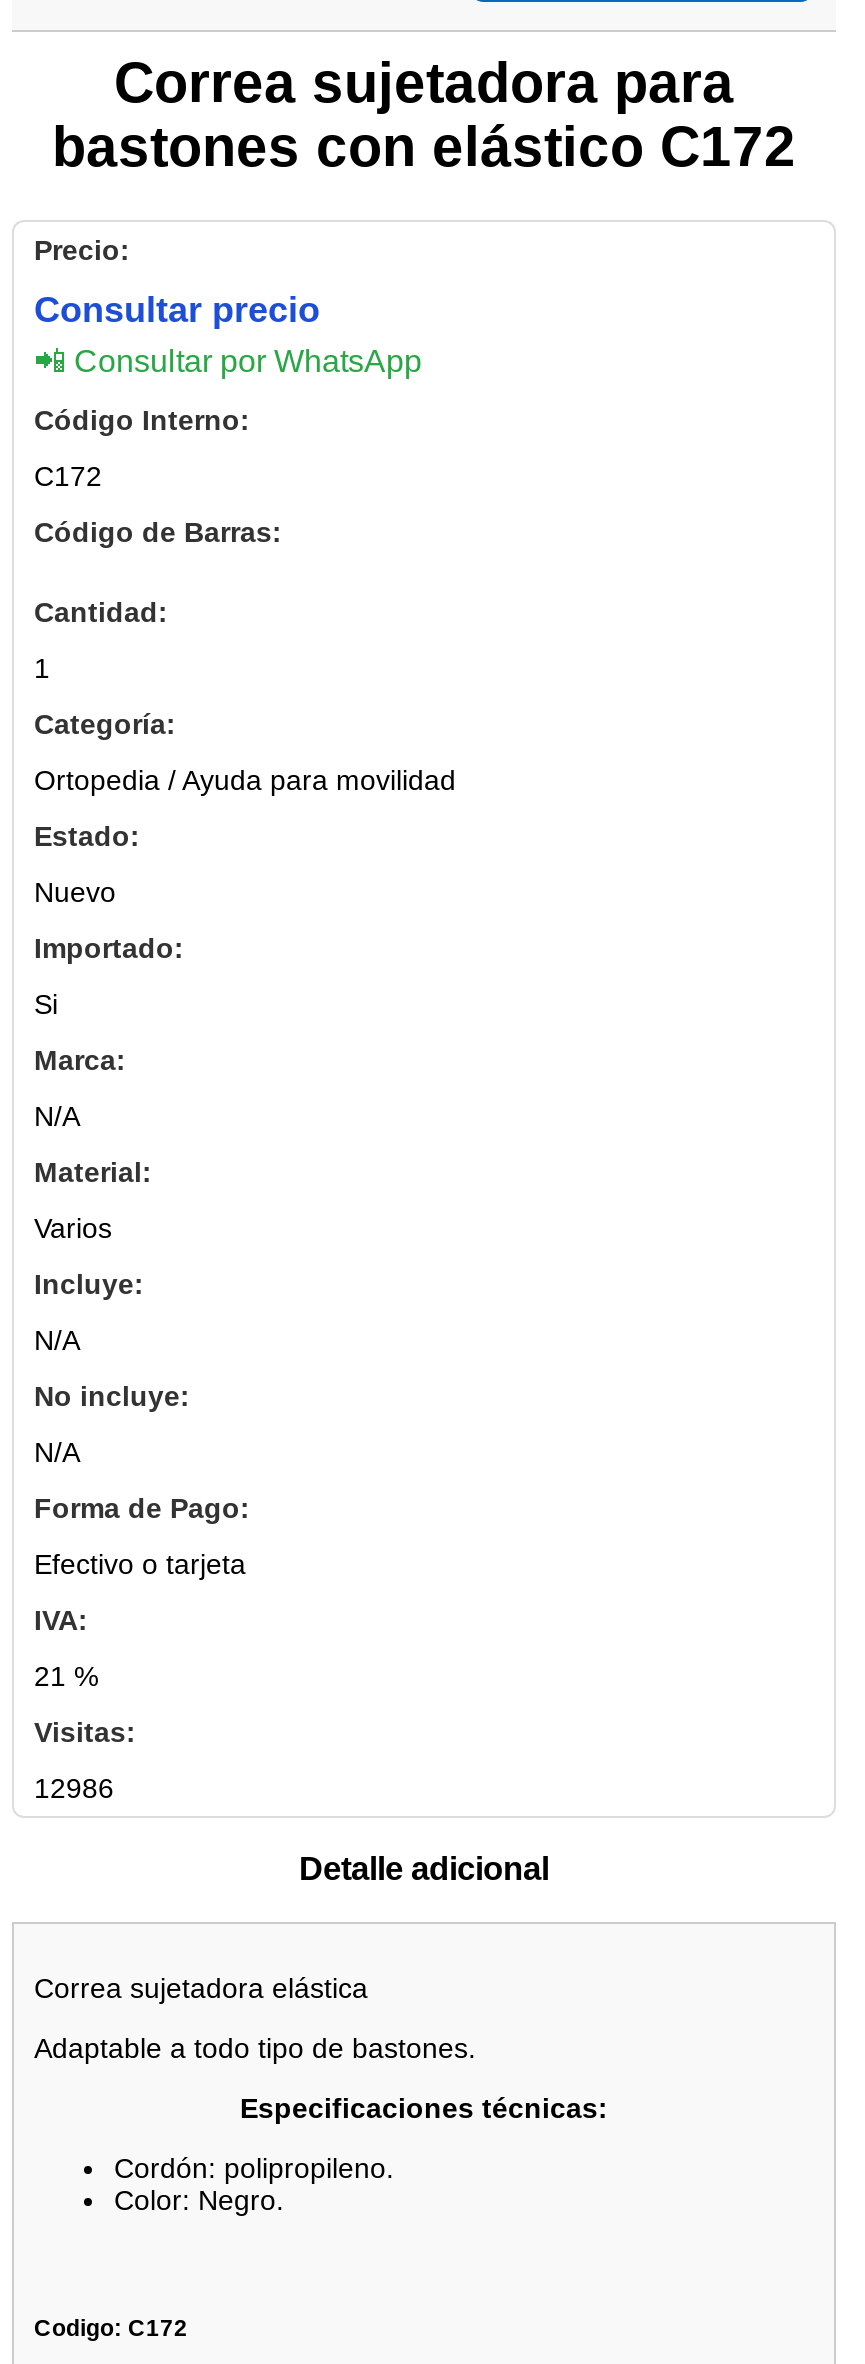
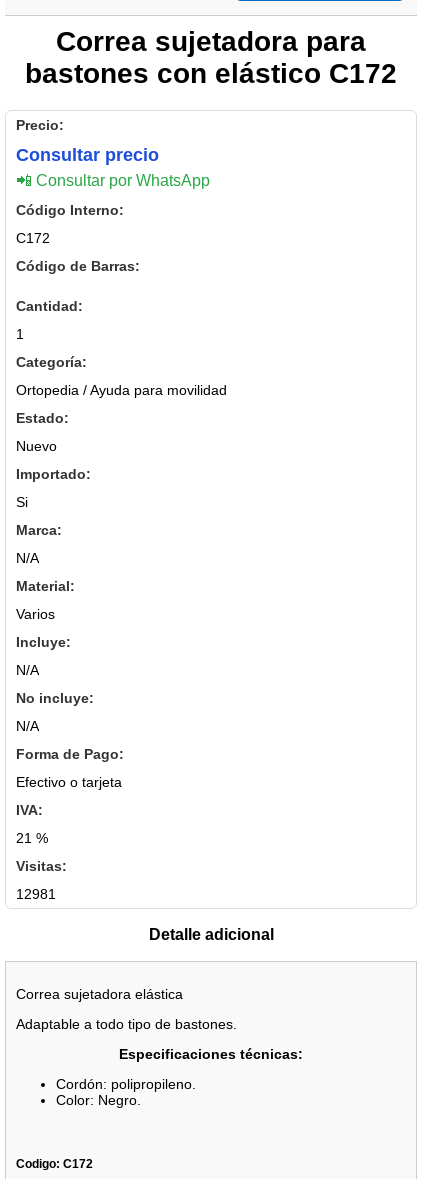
- 12986
+ 12981
